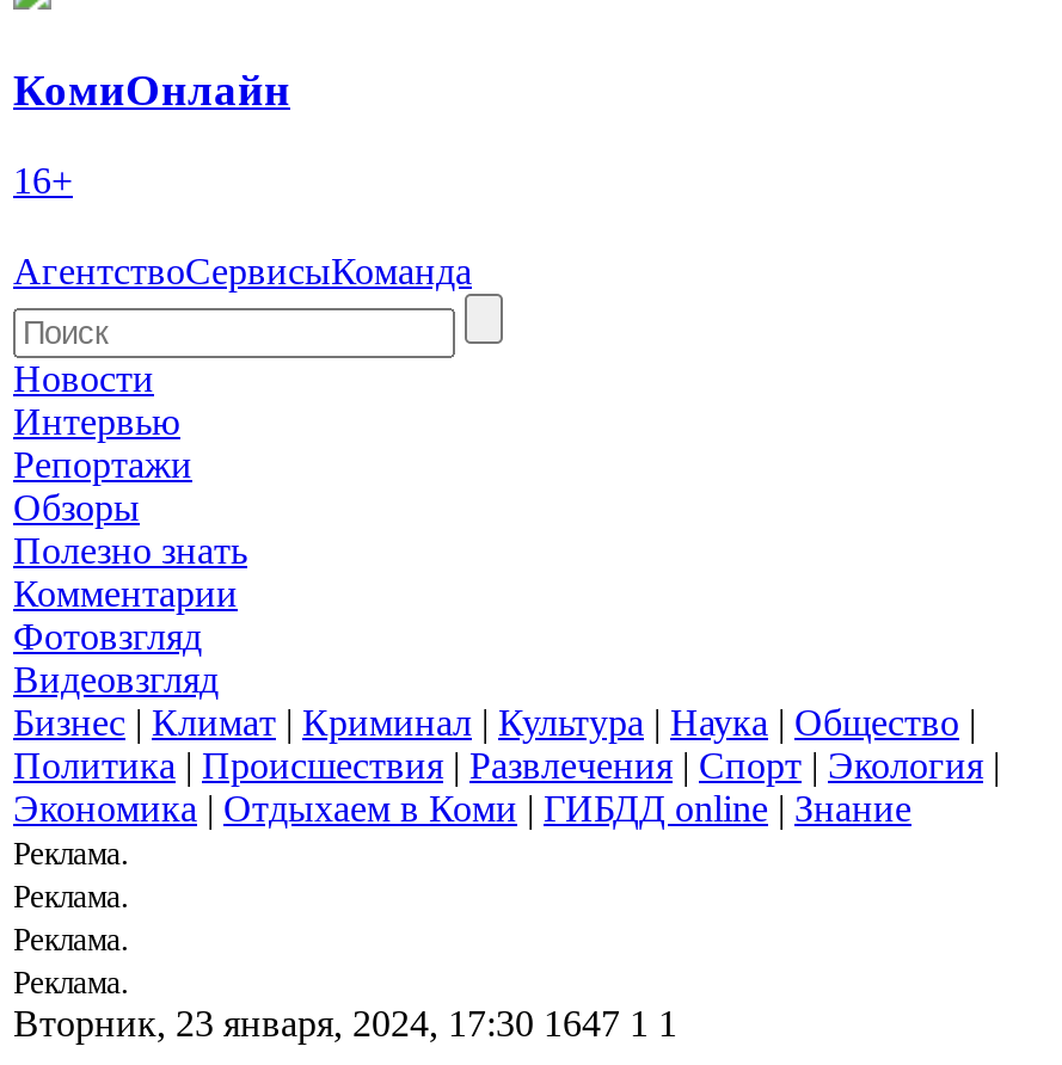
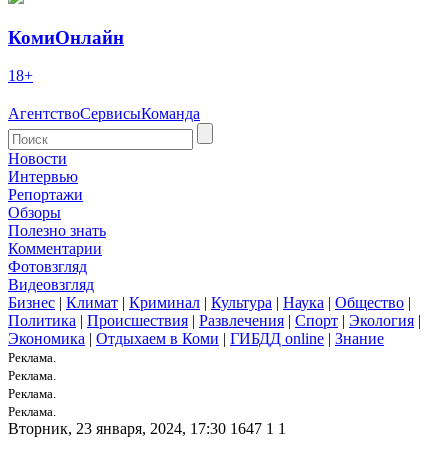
- 16+
+ 18+
